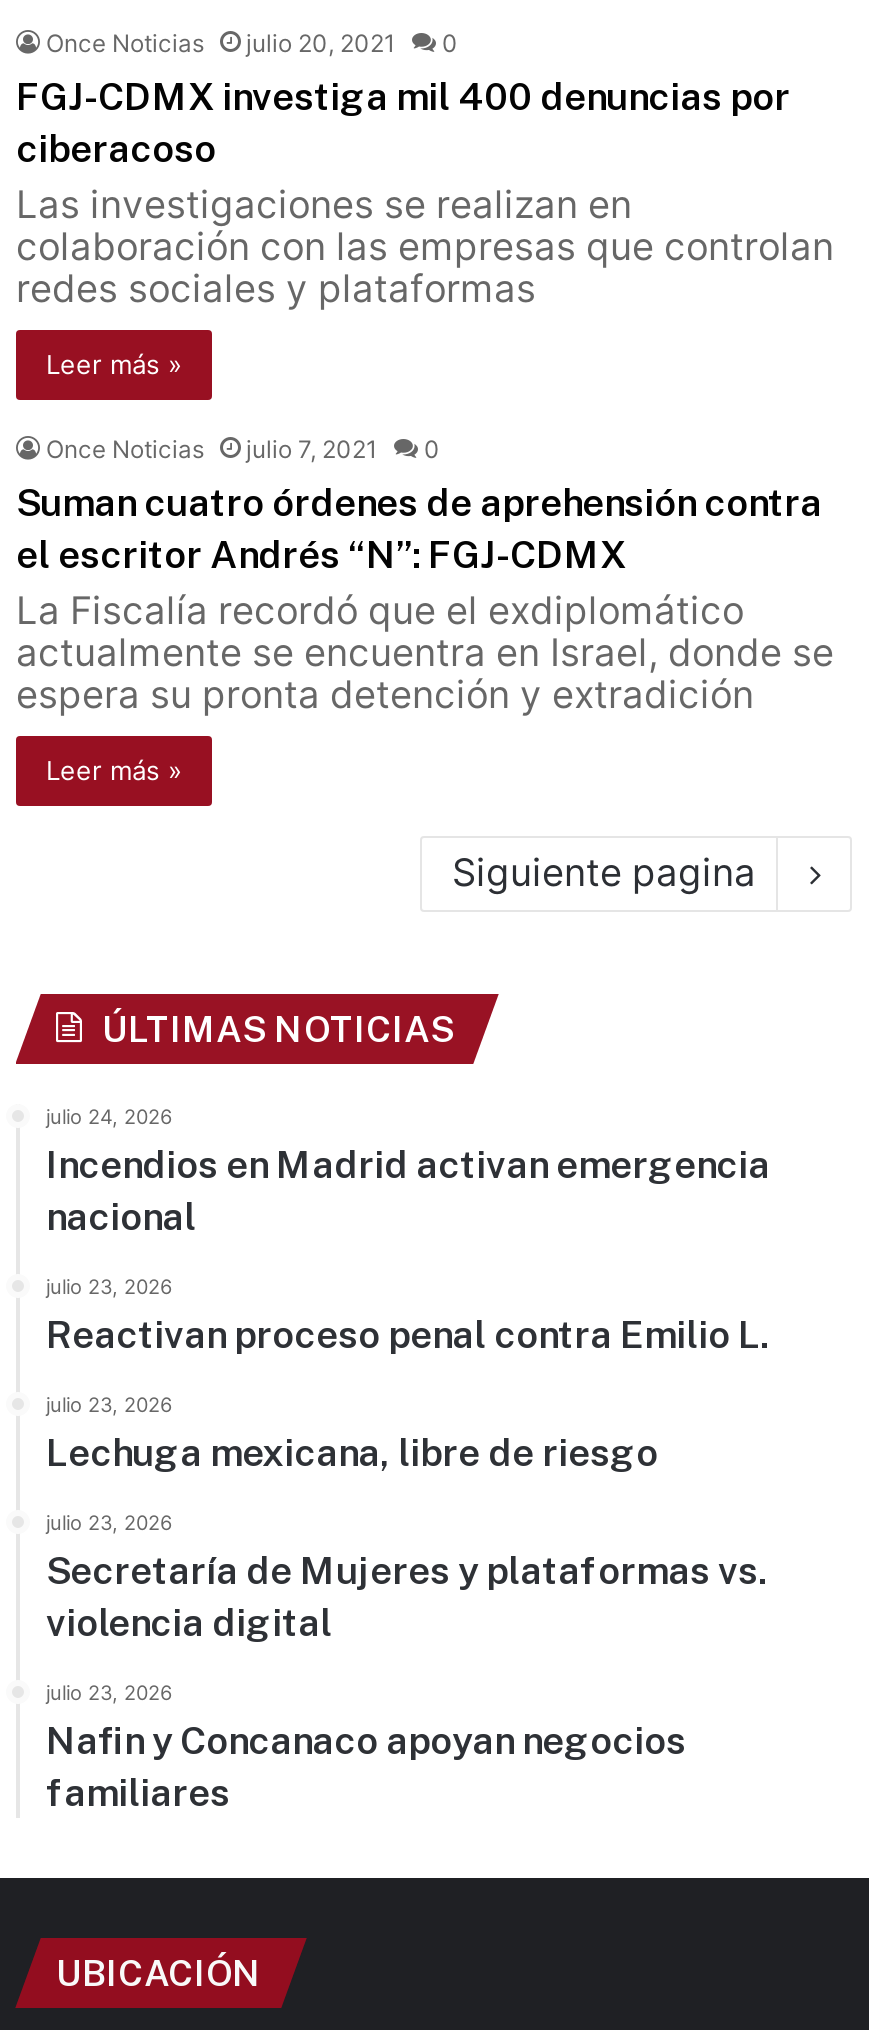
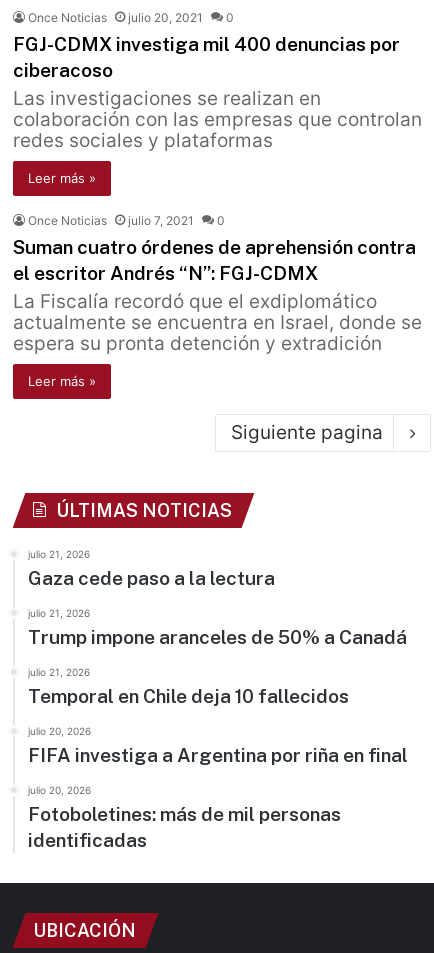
- julio 24, 2026
- Incendios en Madrid activan emergencia
- nacional
+ julio 21, 2026
+ Gaza cede paso a la lectura

- julio 23, 2026
- Reactivan proceso penal contra Emilio L.
+ julio 21, 2026
+ Trump impone aranceles de 50% a Canadá

- julio 23, 2026
- Lechuga mexicana, libre de riesgo
+ julio 21, 2026
+ Temporal en Chile deja 10 fallecidos

- julio 23, 2026
- Secretaría de Mujeres y plataformas vs.
- violencia digital
+ julio 20, 2026
+ FIFA investiga a Argentina por riña en final

- julio 23, 2026
- Nafin y Concanaco apoyan negocios
- familiares
+ julio 20, 2026
+ Fotoboletines: más de mil personas
+ identificadas
